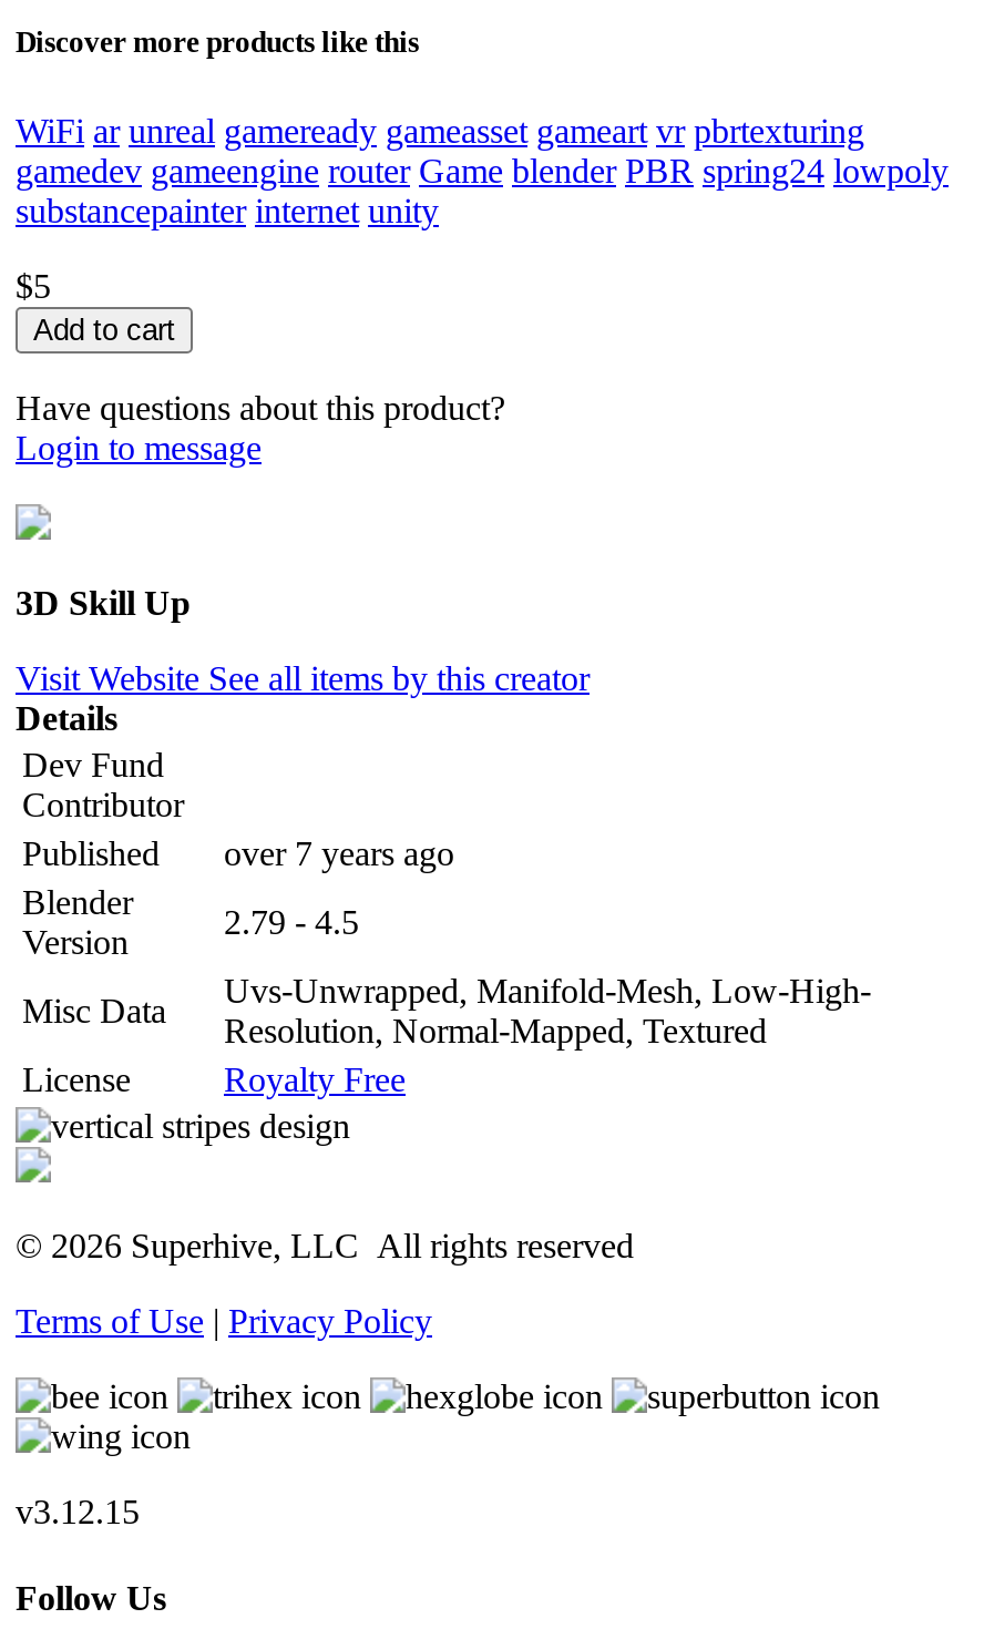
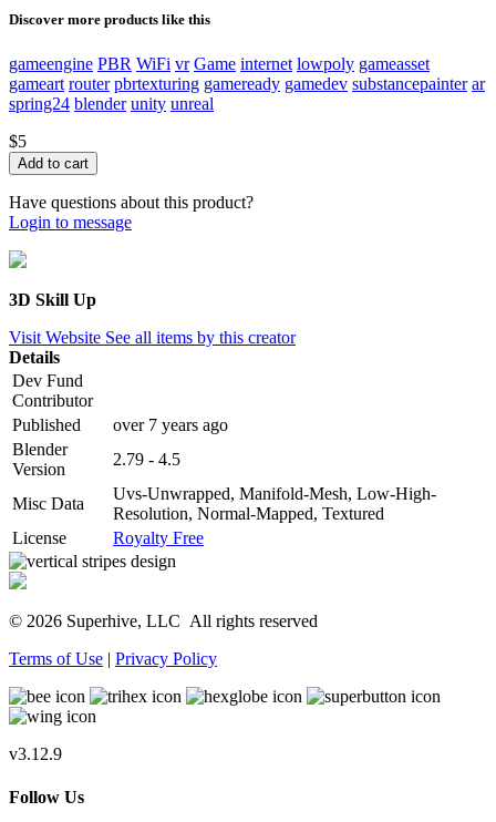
- WiFi ar unreal gameready gameasset gameart vr pbrtexturing
- gamedev gameengine router Game blender PBR spring24 lowpoly
- substancepainter internet unity
+ gameengine PBR WiFi vr Game internet lowpoly gameasset
+ gameart router pbrtexturing gameready gamedev substancepainter ar
+ spring24 blender unity unreal

- v3.12.15
+ v3.12.9
